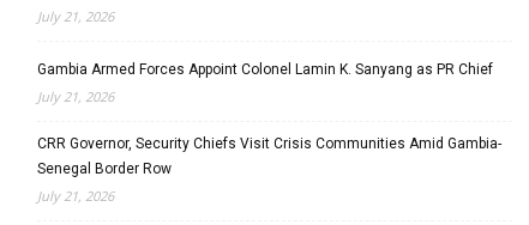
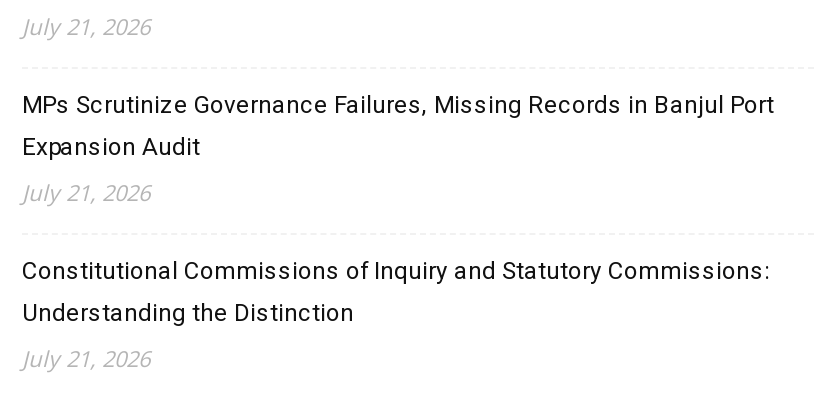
- Gambia Armed Forces Appoint Colonel Lamin K. Sanyang as PR Chief
+ MPs Scrutinize Governance Failures, Missing Records in Banjul Port
+ Expansion Audit

- CRR Governor, Security Chiefs Visit Crisis Communities Amid Gambia-
+ Constitutional Commissions of Inquiry and Statutory Commissions:

- Senegal Border Row
+ Understanding the Distinction
